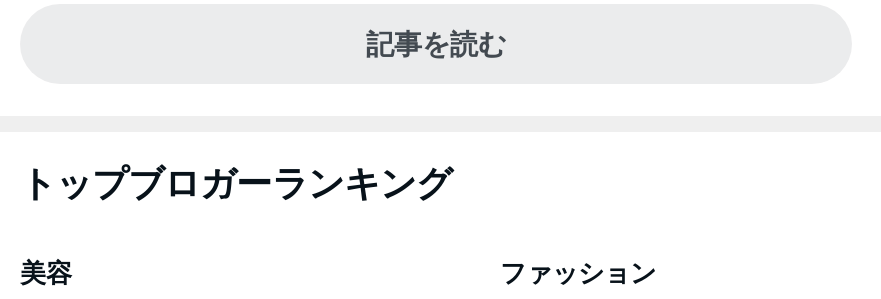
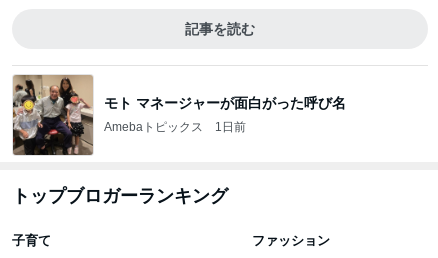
+ [image]
+ モト マネージャーが面白がった呼び名
+ Amebaトピックス
+ 1日前

- 美容
+ 子育て
